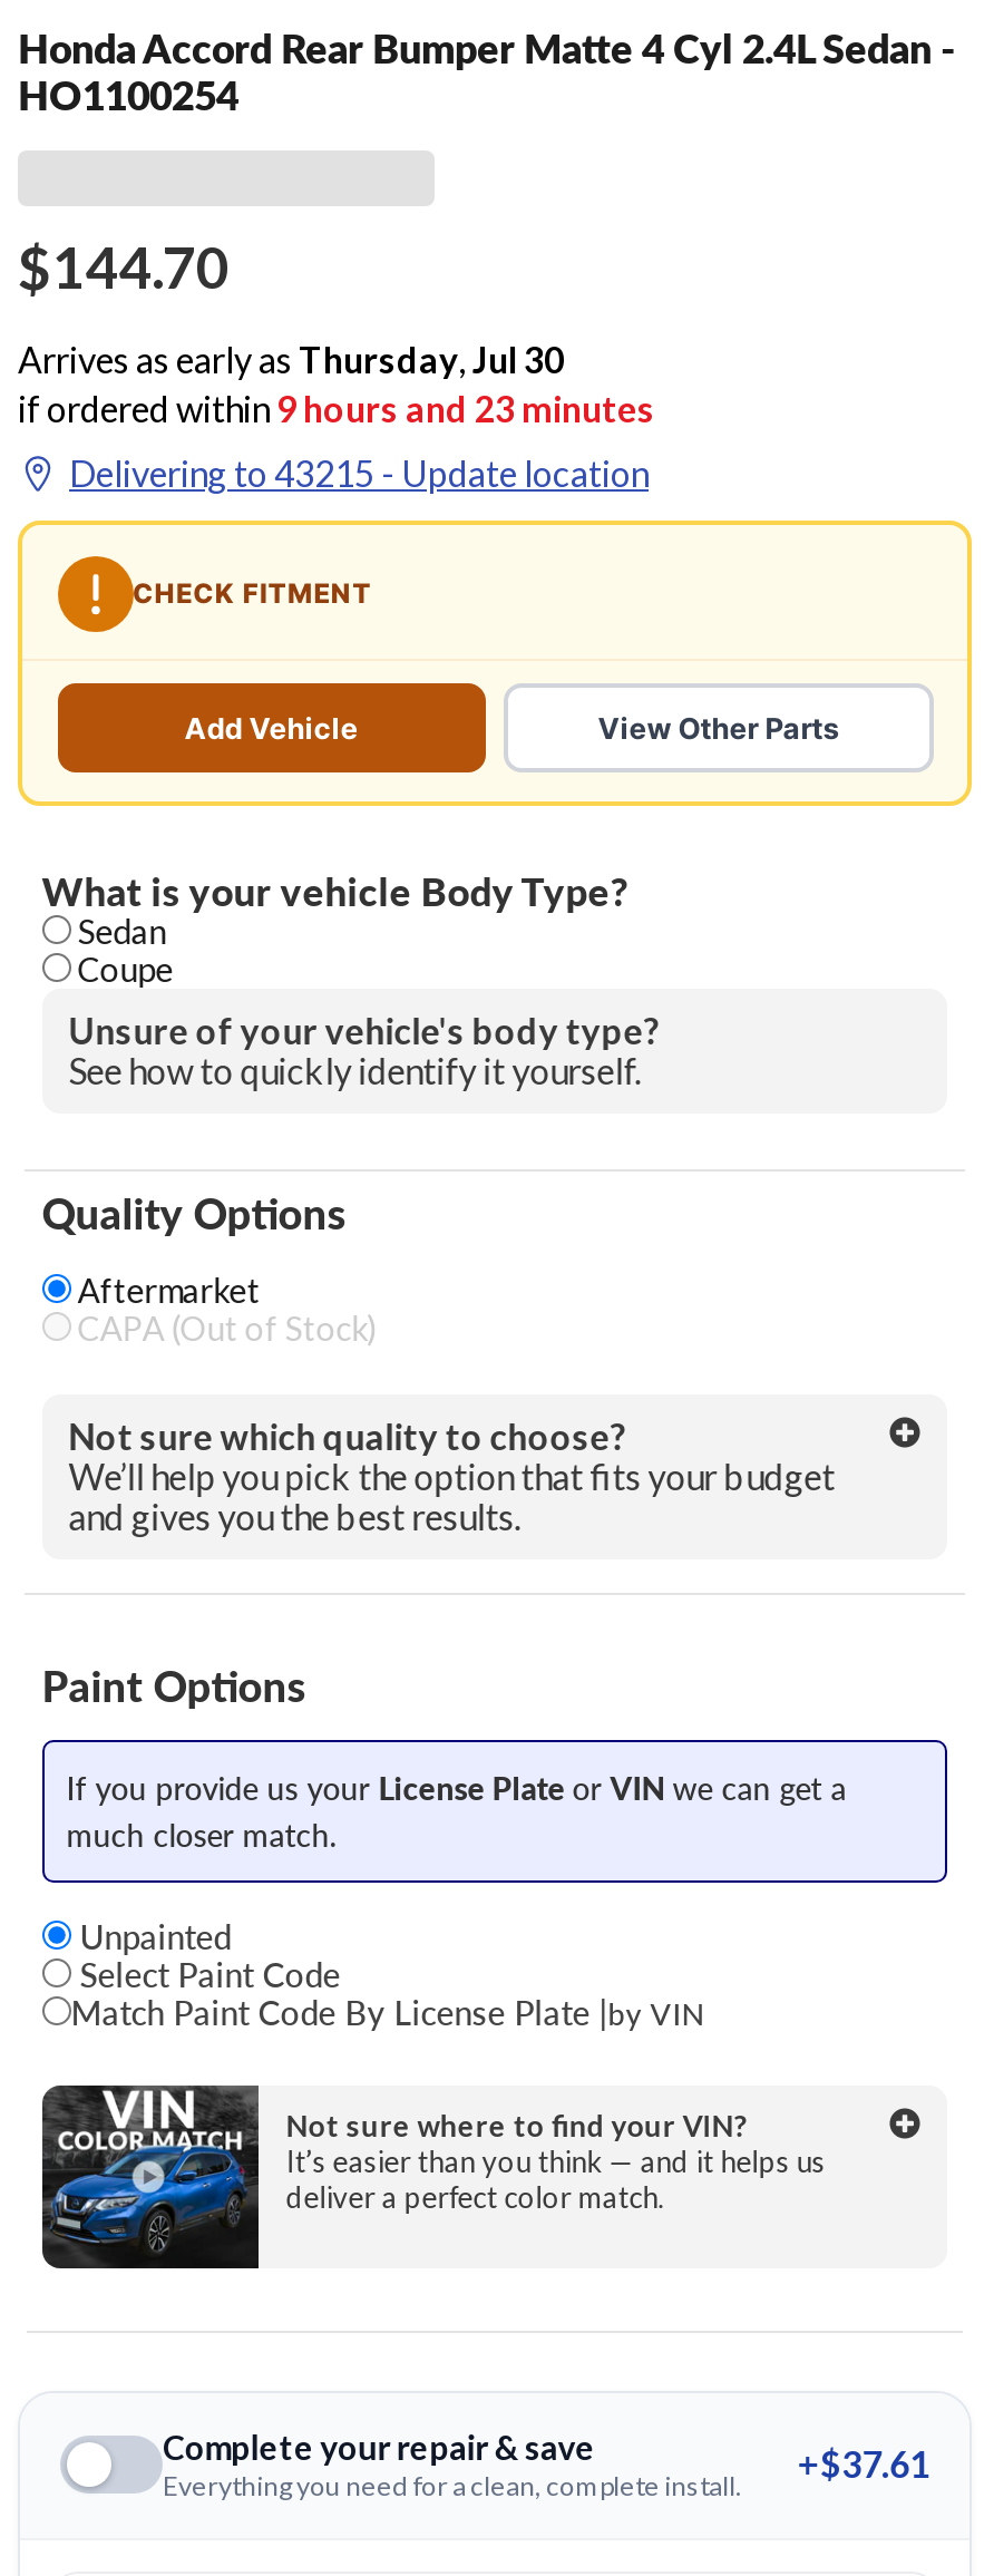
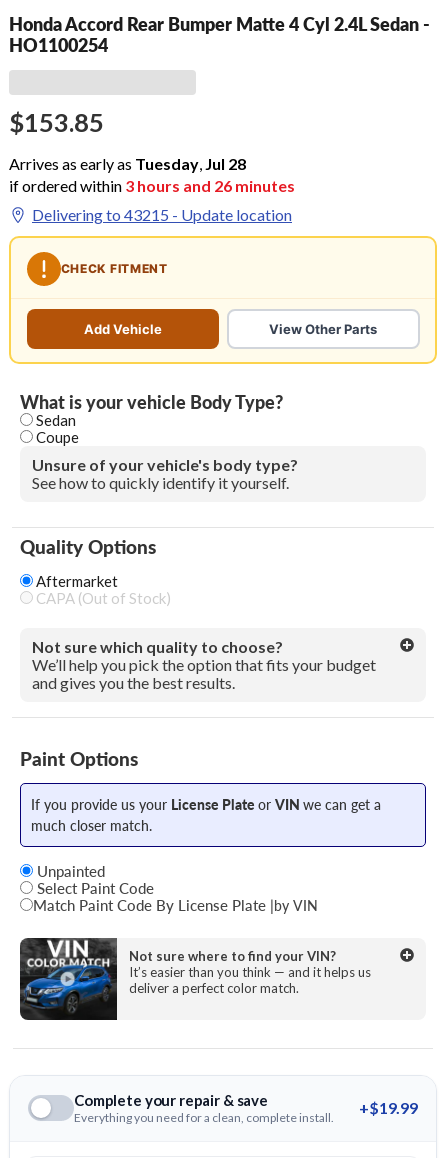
- $144.70
+ $153.85

- Arrives as early as Thursday, Jul 30
+ Arrives as early as Tuesday, Jul 28

- if ordered within 9 hours and 23 minutes
+ if ordered within 3 hours and 26 minutes

- Everything you need for a clean, complete install. +$37.61
+ Everything you need for a clean, complete install. +$19.99
